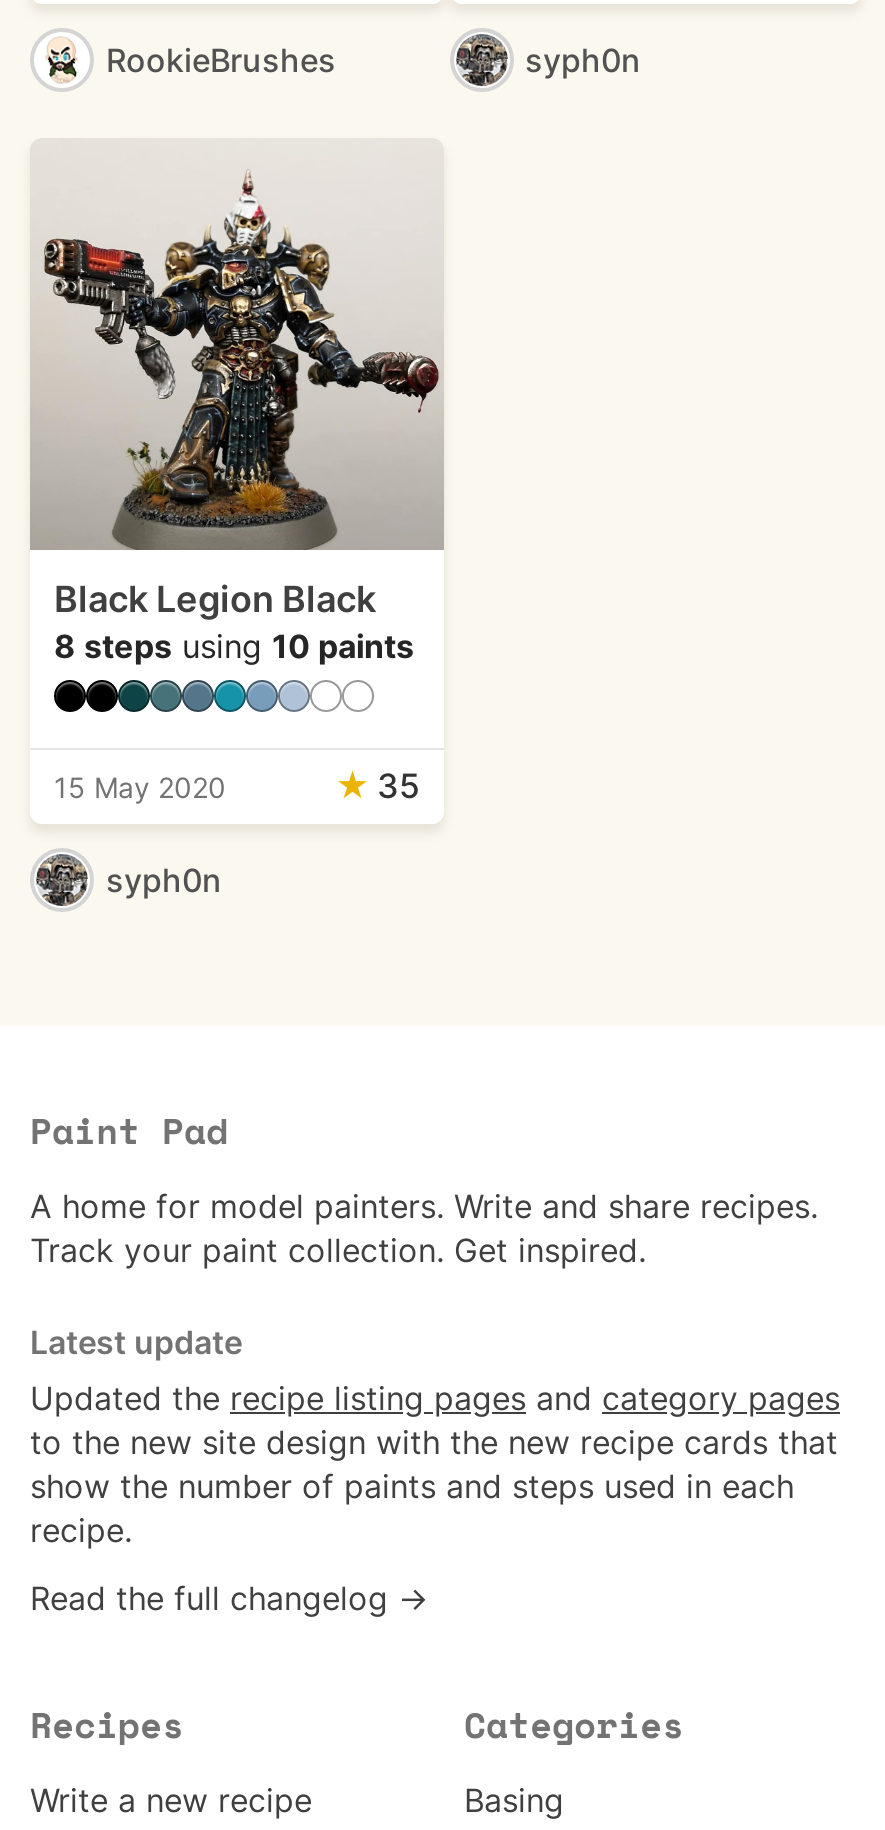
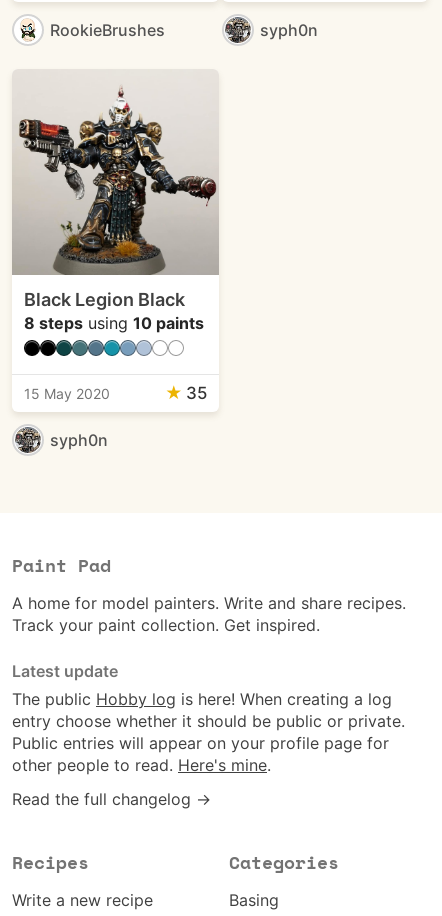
- Updated the recipe listing pages and category pages
- to the new site design with the new recipe cards that
- show the number of paints and steps used in each
- recipe.
+ The public Hobby log is here! When creating a log
+ entry choose whether it should be public or private.
+ Public entries will appear on your profile page for
+ other people to read. Here's mine.
